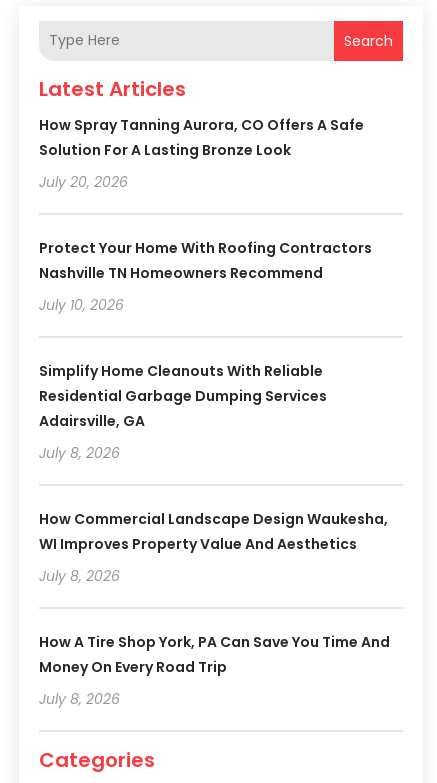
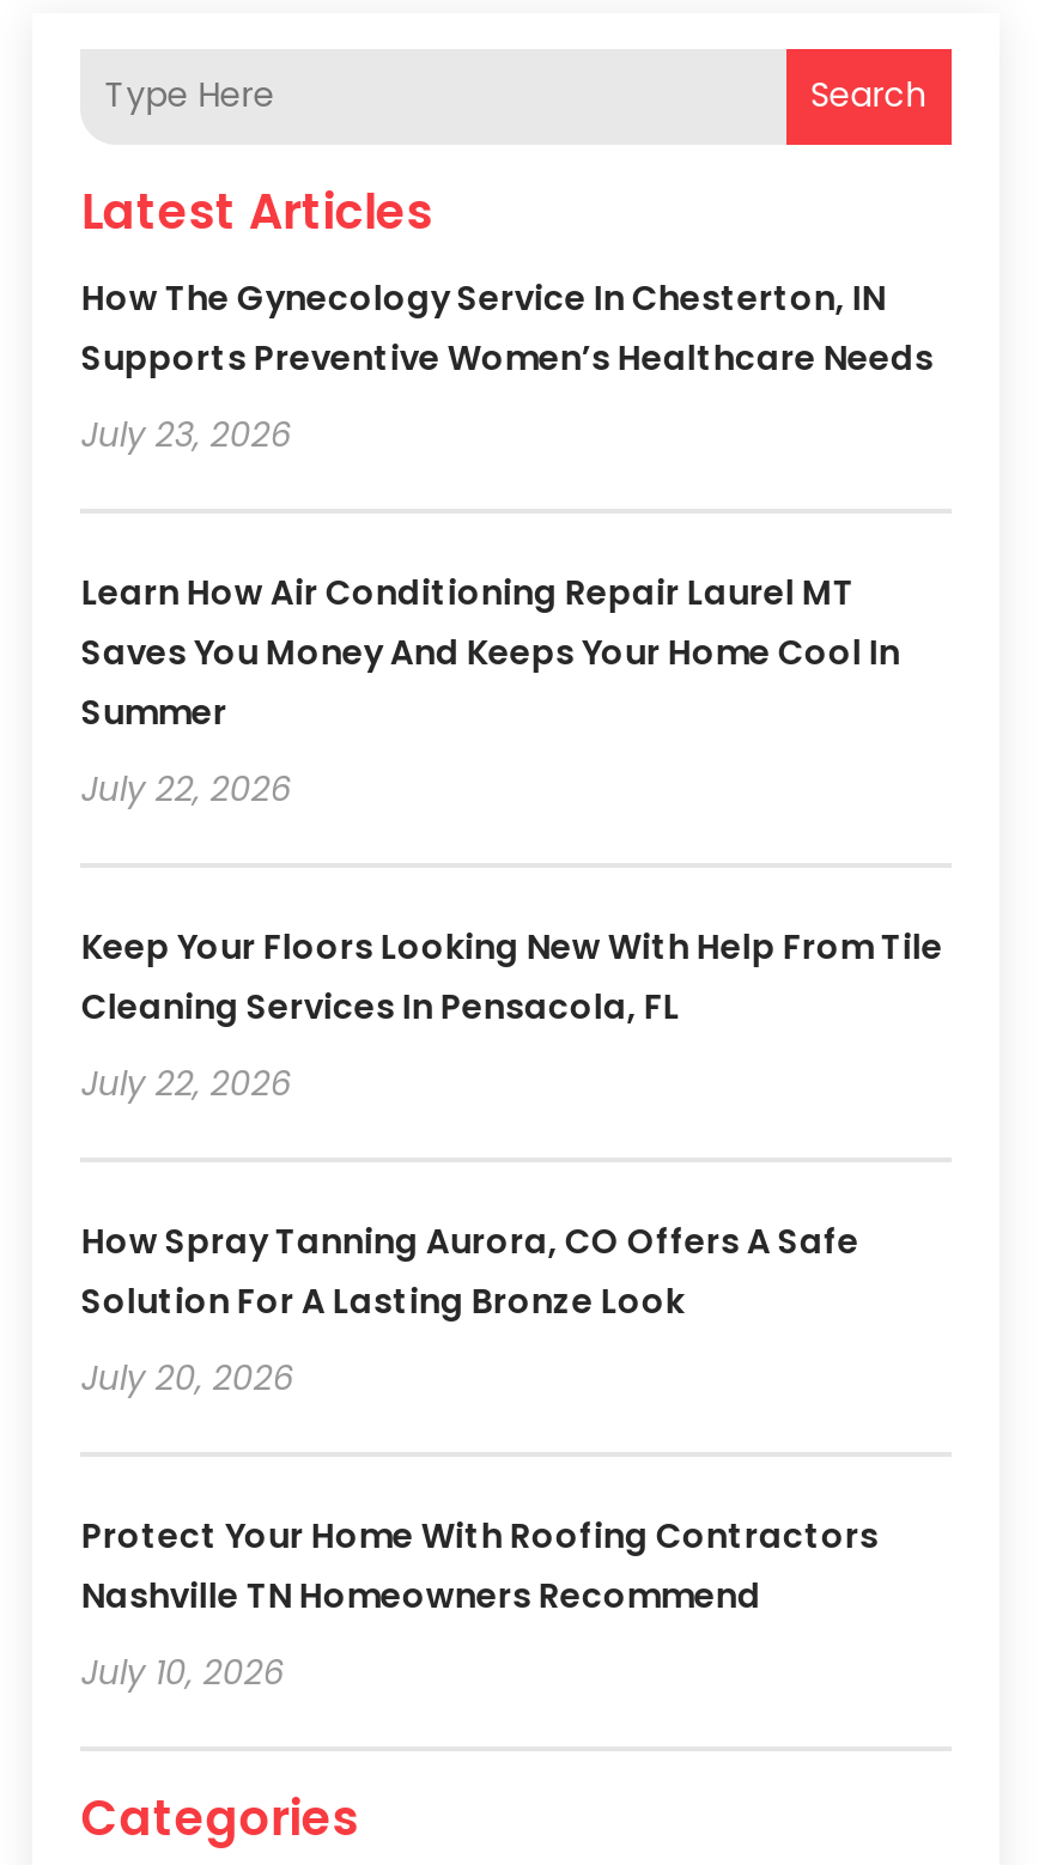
+ How The Gynecology Service In Chesterton, IN
+ Supports Preventive Women’s Healthcare Needs
+ July 23, 2026
+ Learn How Air Conditioning Repair Laurel MT
+ Saves You Money And Keeps Your Home Cool In
+ Summer
+ July 22, 2026
+ Keep Your Floors Looking New With Help From Tile
+ Cleaning Services In Pensacola, FL
+ July 22, 2026

moved down: How Spray Tanning Aurora, CO Offers A Safe | Solution For A Lasting Bronze Look | July 20, 2026 | Protect Your Home With Roofing Contractors | Nashville TN Homeowners Recommend | July 10, 2026

- Simplify Home Cleanouts With Reliable
- Residential Garbage Dumping Services
- Adairsville, GA
- July 8, 2026
- How Commercial Landscape Design Waukesha,
- WI Improves Property Value And Aesthetics
- July 8, 2026
- How A Tire Shop York, PA Can Save You Time And
- Money On Every Road Trip
- July 8, 2026
